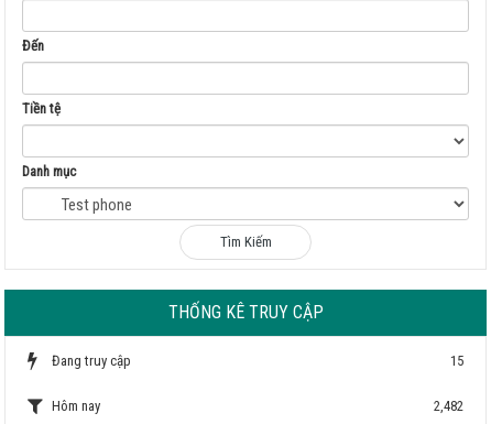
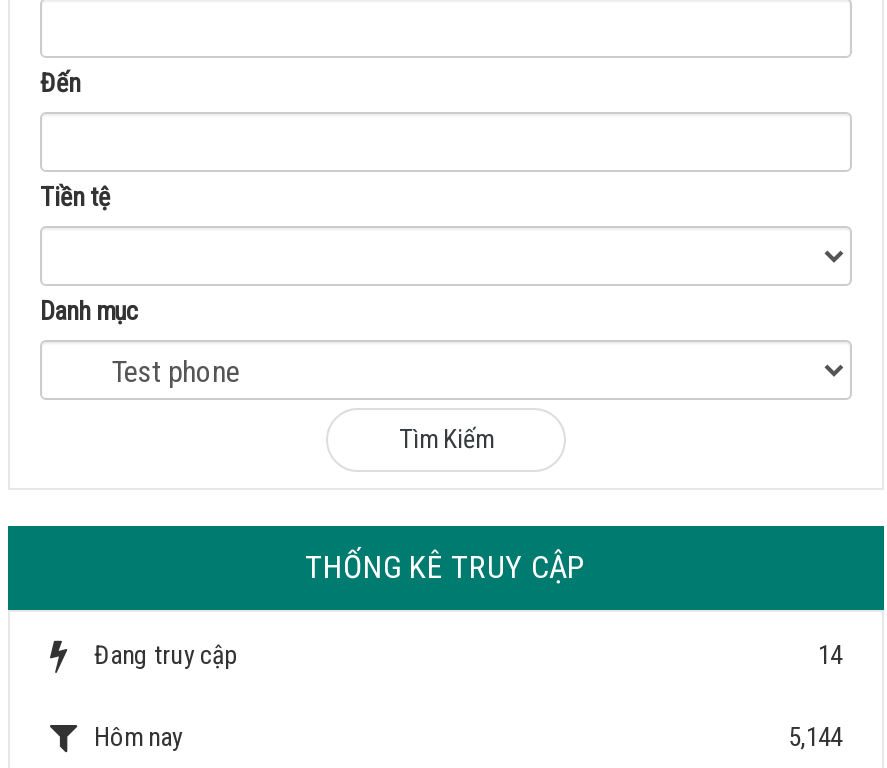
- 15
+ 14

- 2,482
+ 5,144
